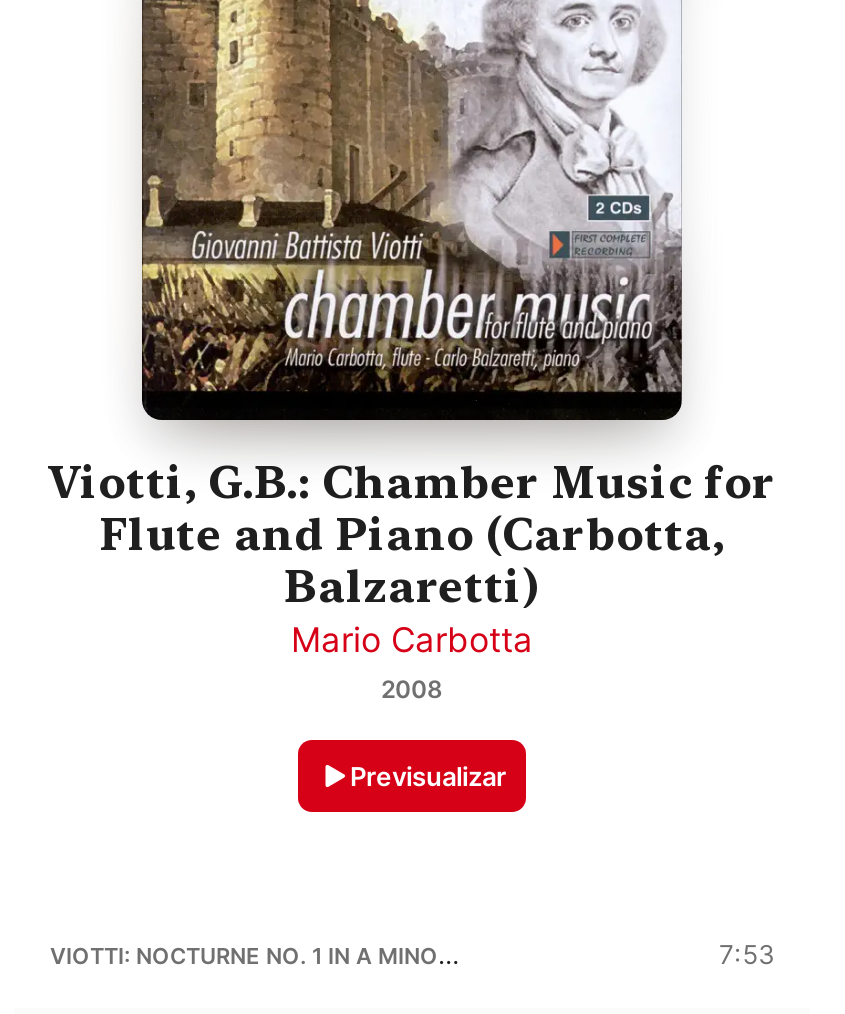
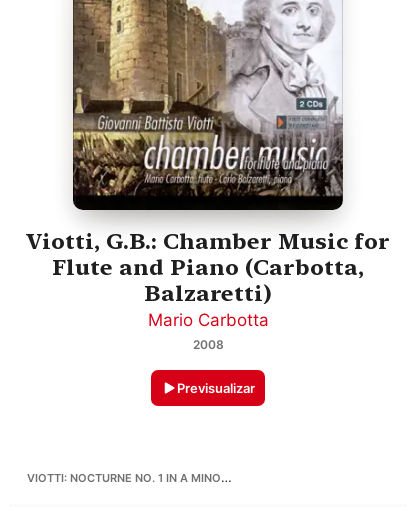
- 7:53
